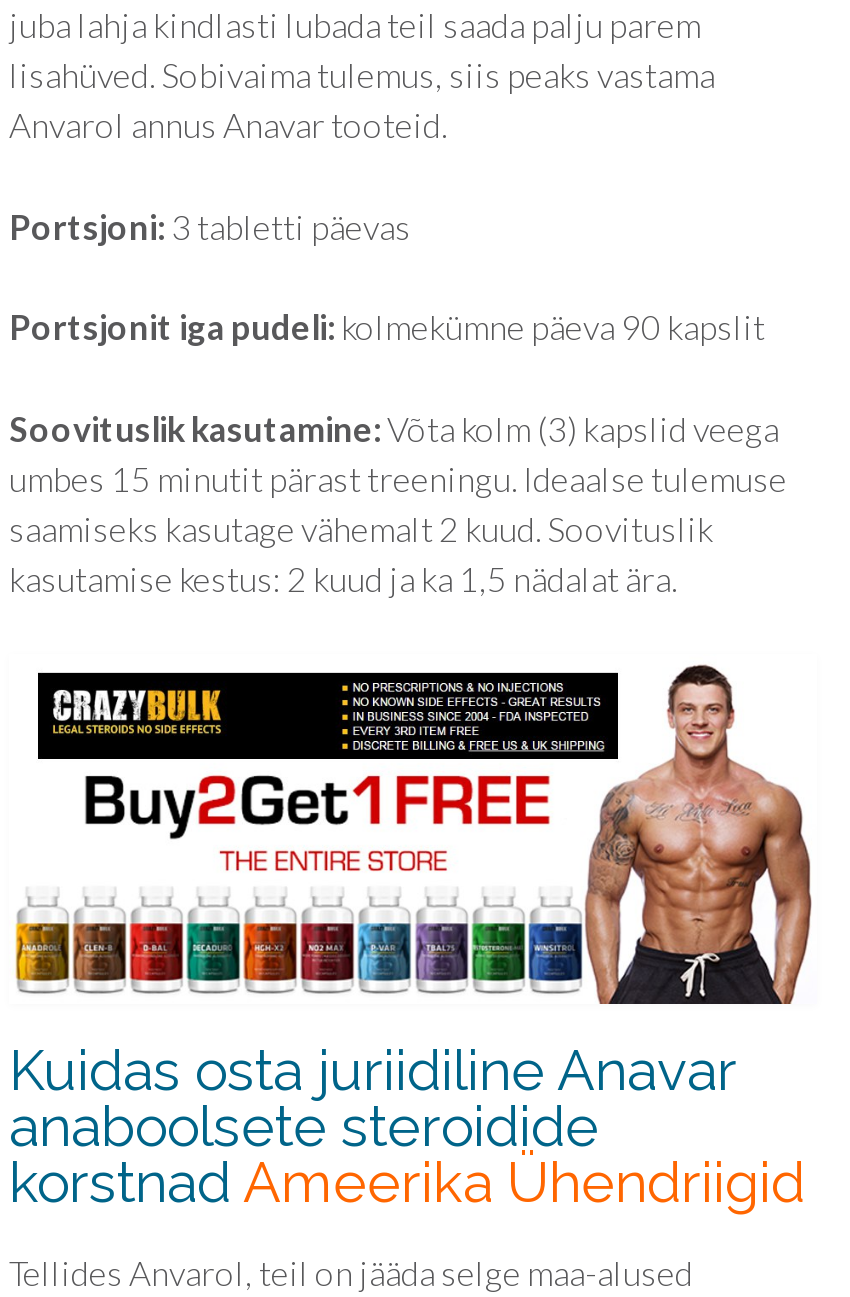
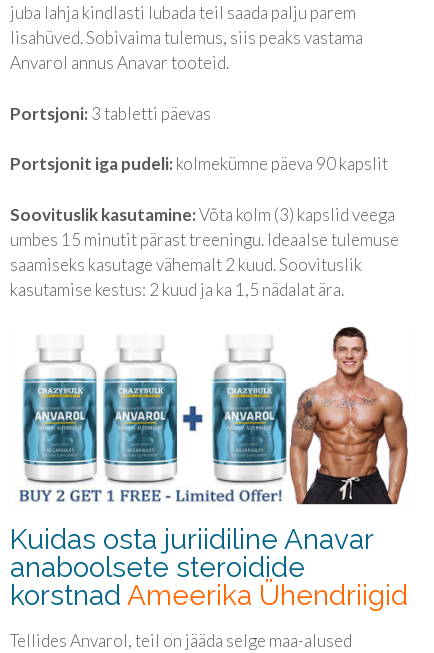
- [image]
+ [image]
